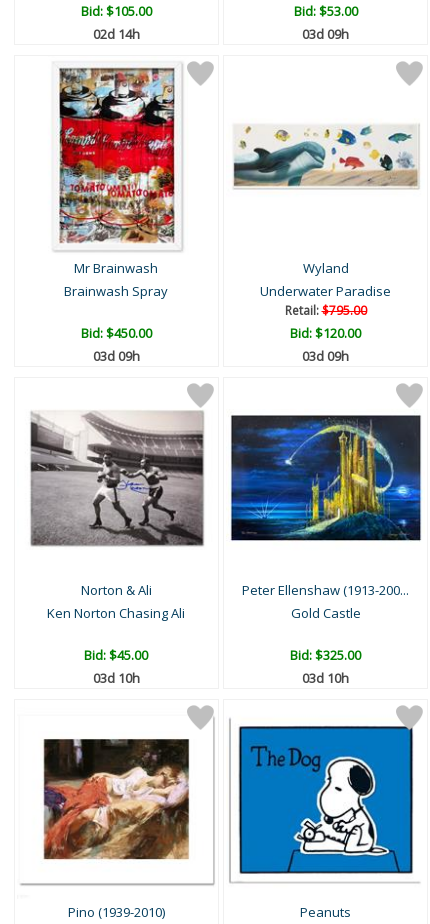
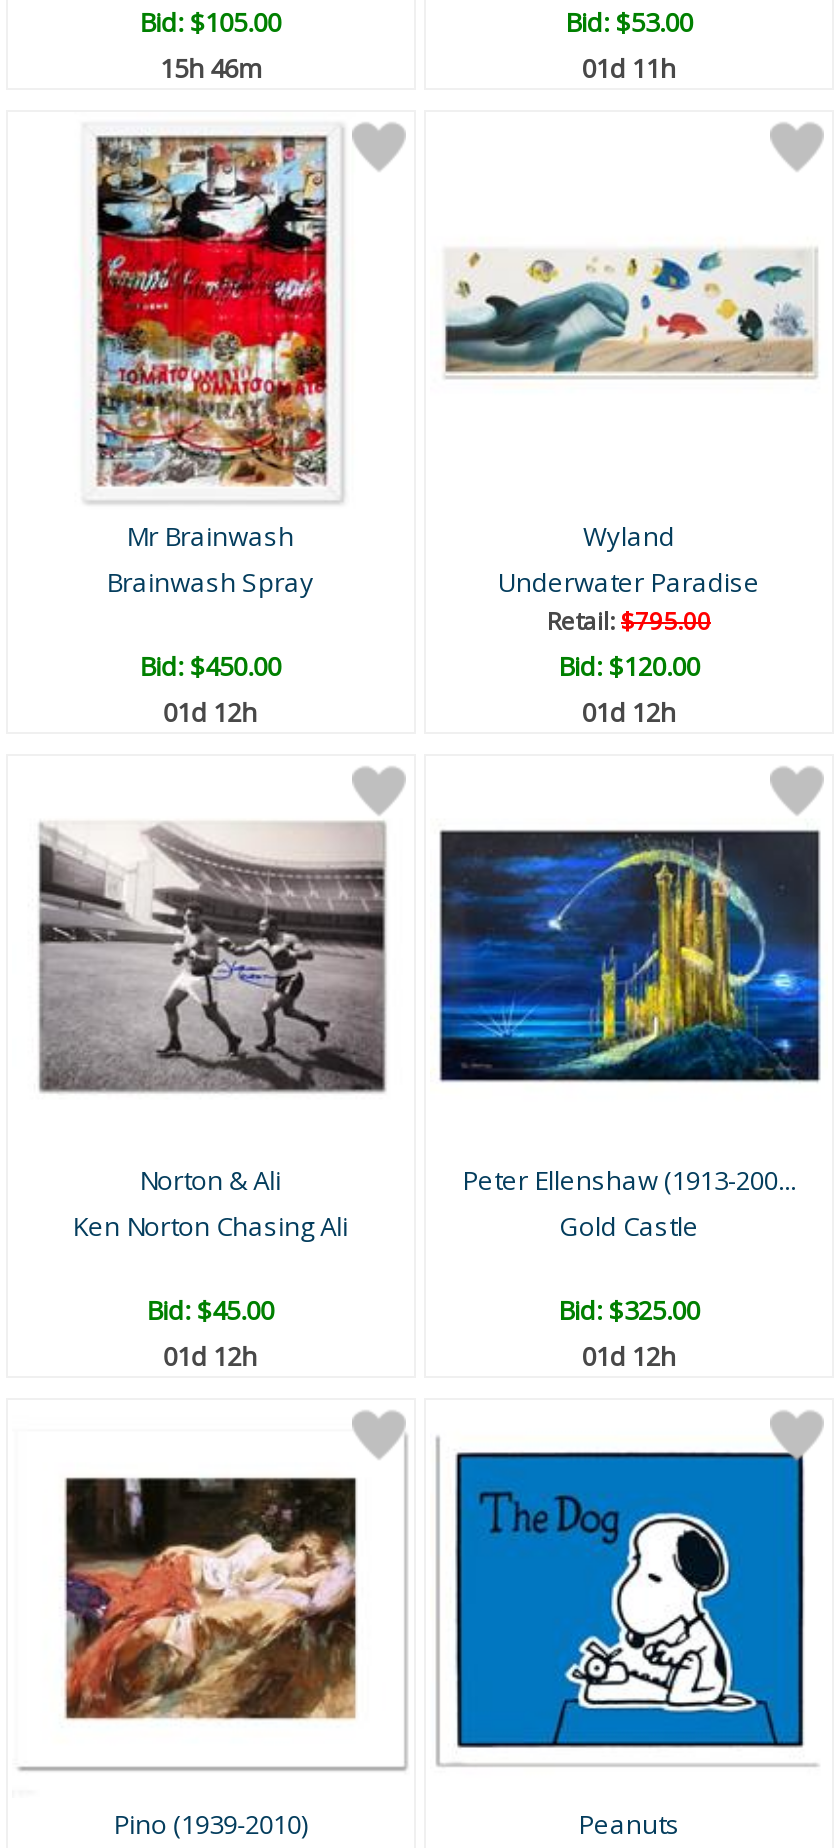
- 02d 14h
+ 15h 46m

- 03d 09h
+ 01d 11h

- 03d 09h
+ 01d 12h

- 03d 09h
+ 01d 12h

- 03d 10h
+ 01d 12h

- 03d 10h
+ 01d 12h
